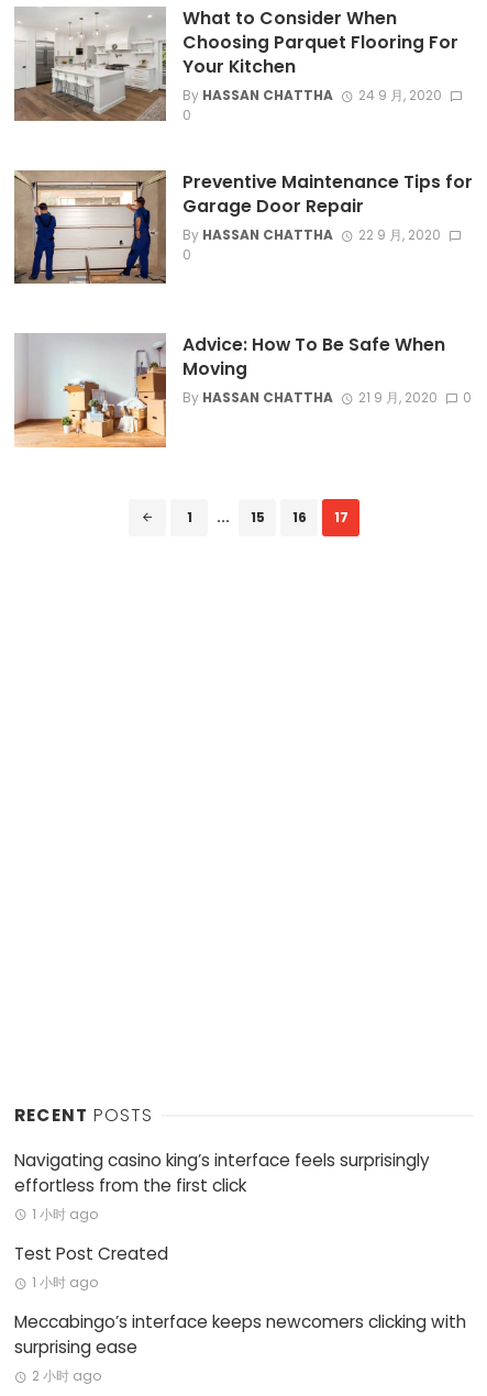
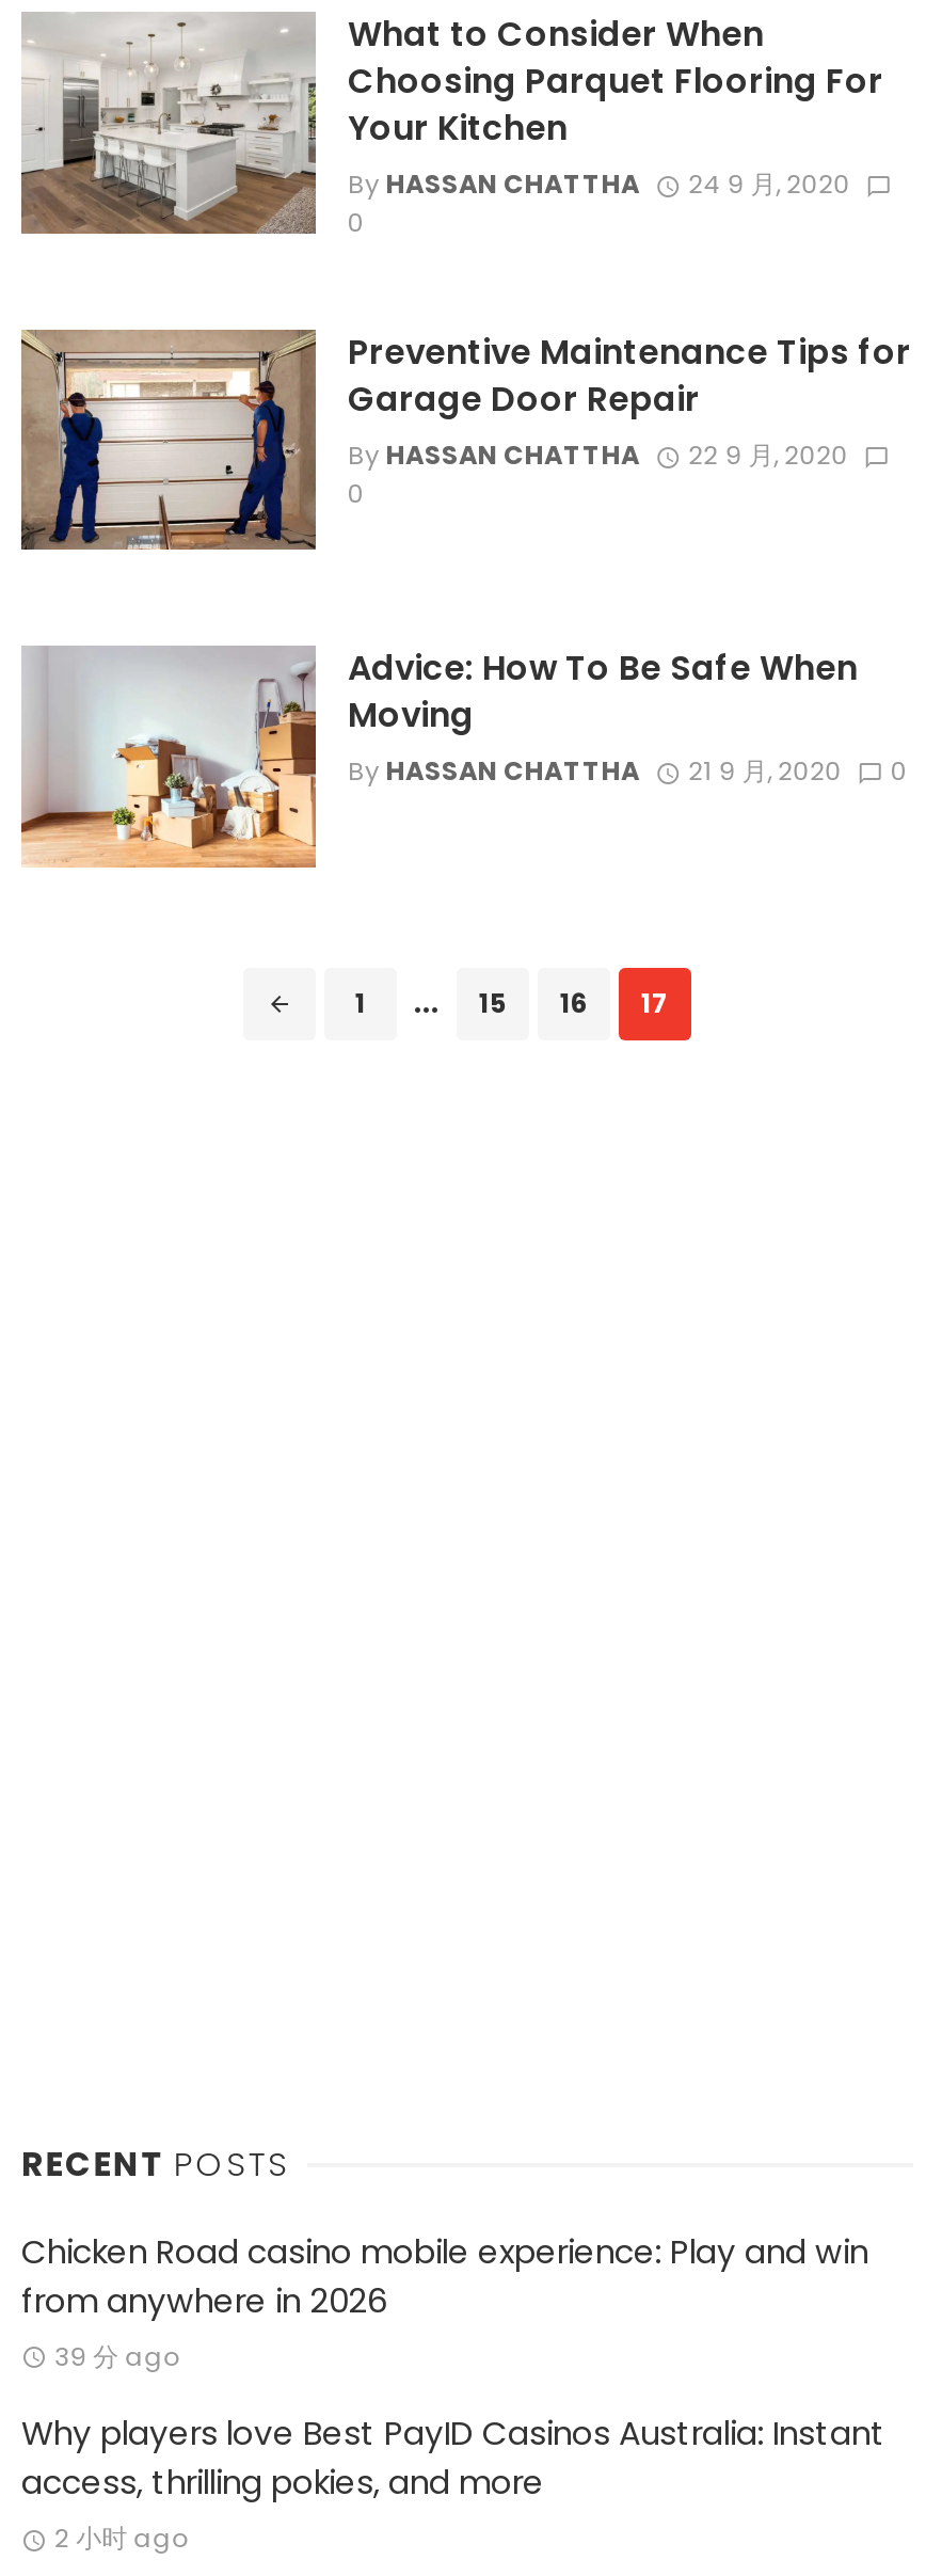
- Navigating casino king’s interface feels surprisingly
- effortless from the first click
- 1 小时 ago
- Test Post Created
- 1 小时 ago
- Meccabingo’s interface keeps newcomers clicking with
- surprising ease
+ Chicken Road casino mobile experience: Play and win
+ from anywhere in 2026
+ 39 分 ago
+ Why players love Best PayID Casinos Australia: Instant
+ access, thrilling pokies, and more
